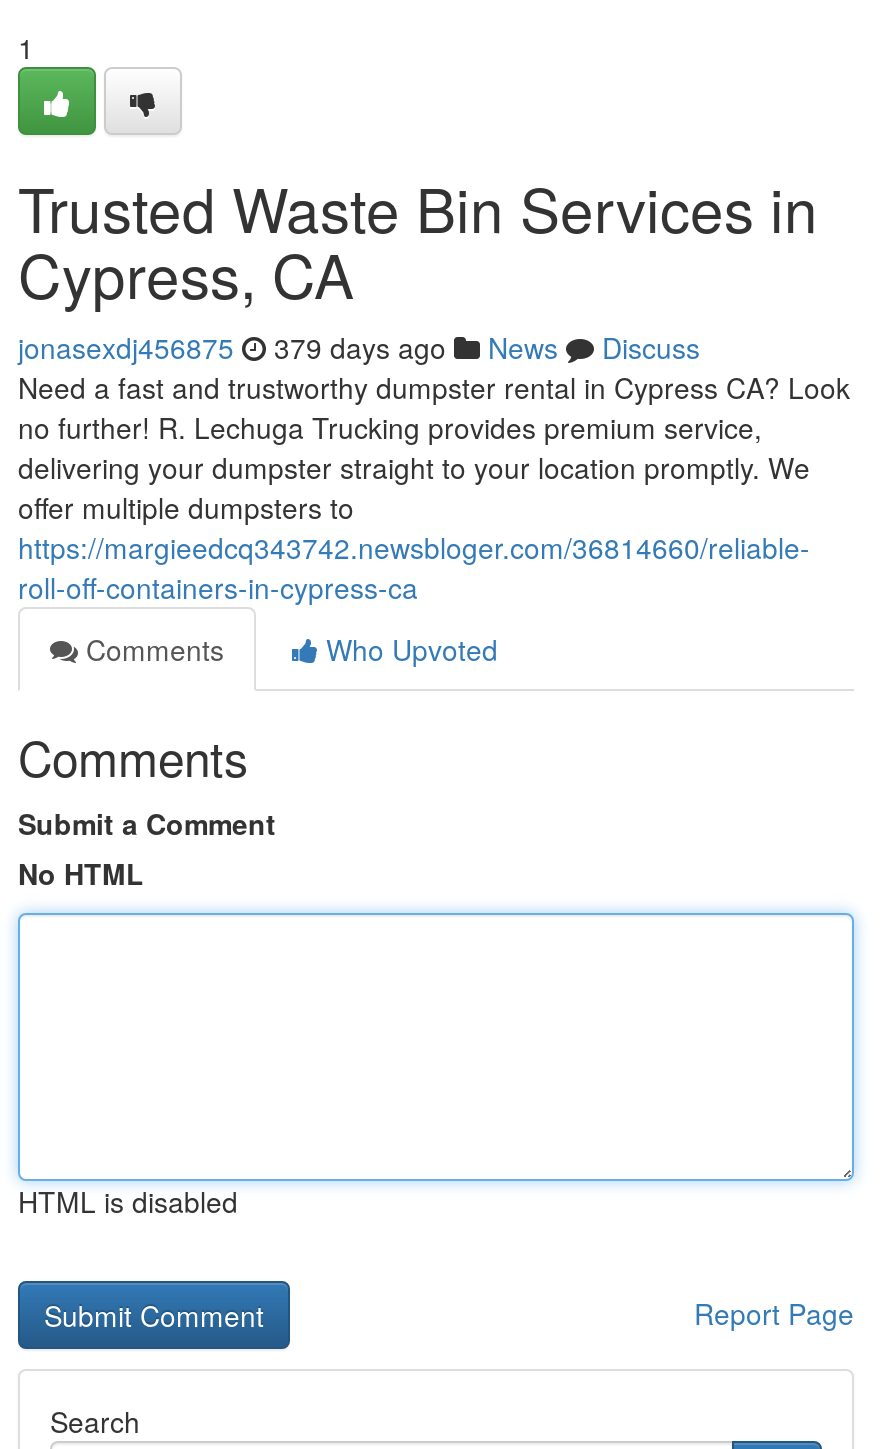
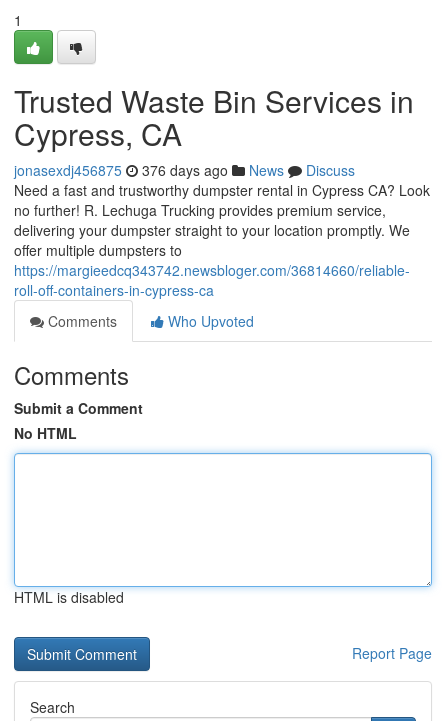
- jonasexdj456875 379 days ago News Discuss
+ jonasexdj456875 376 days ago News Discuss
